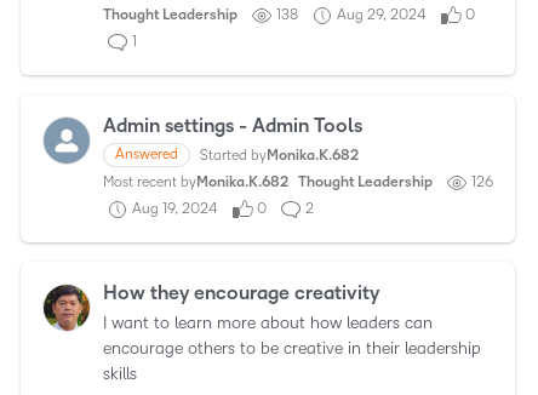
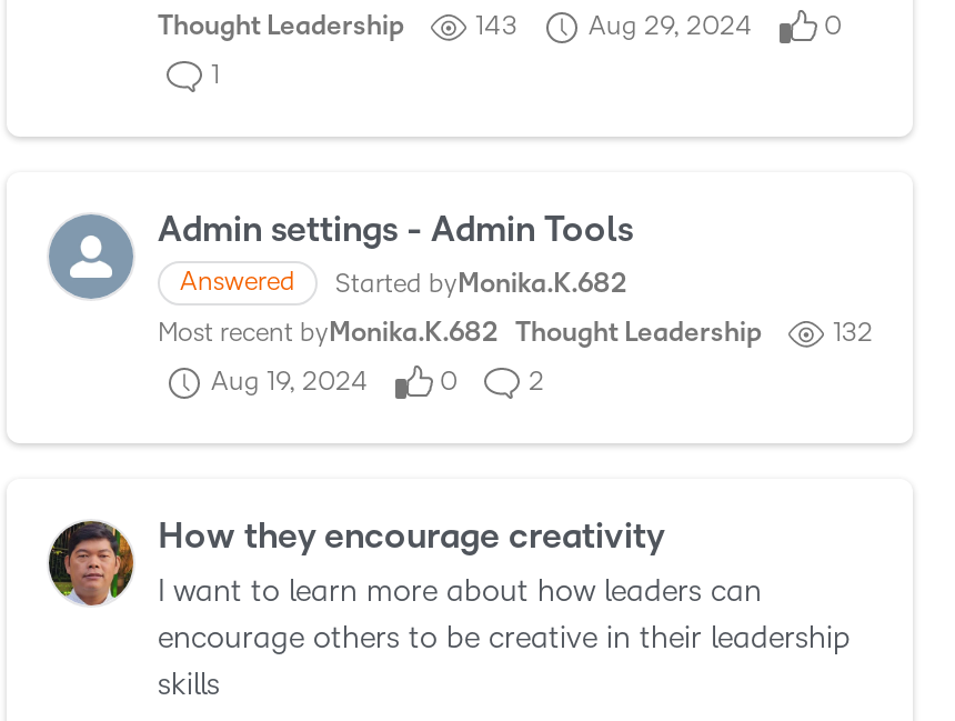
- 138
+ 143

- 126
+ 132
